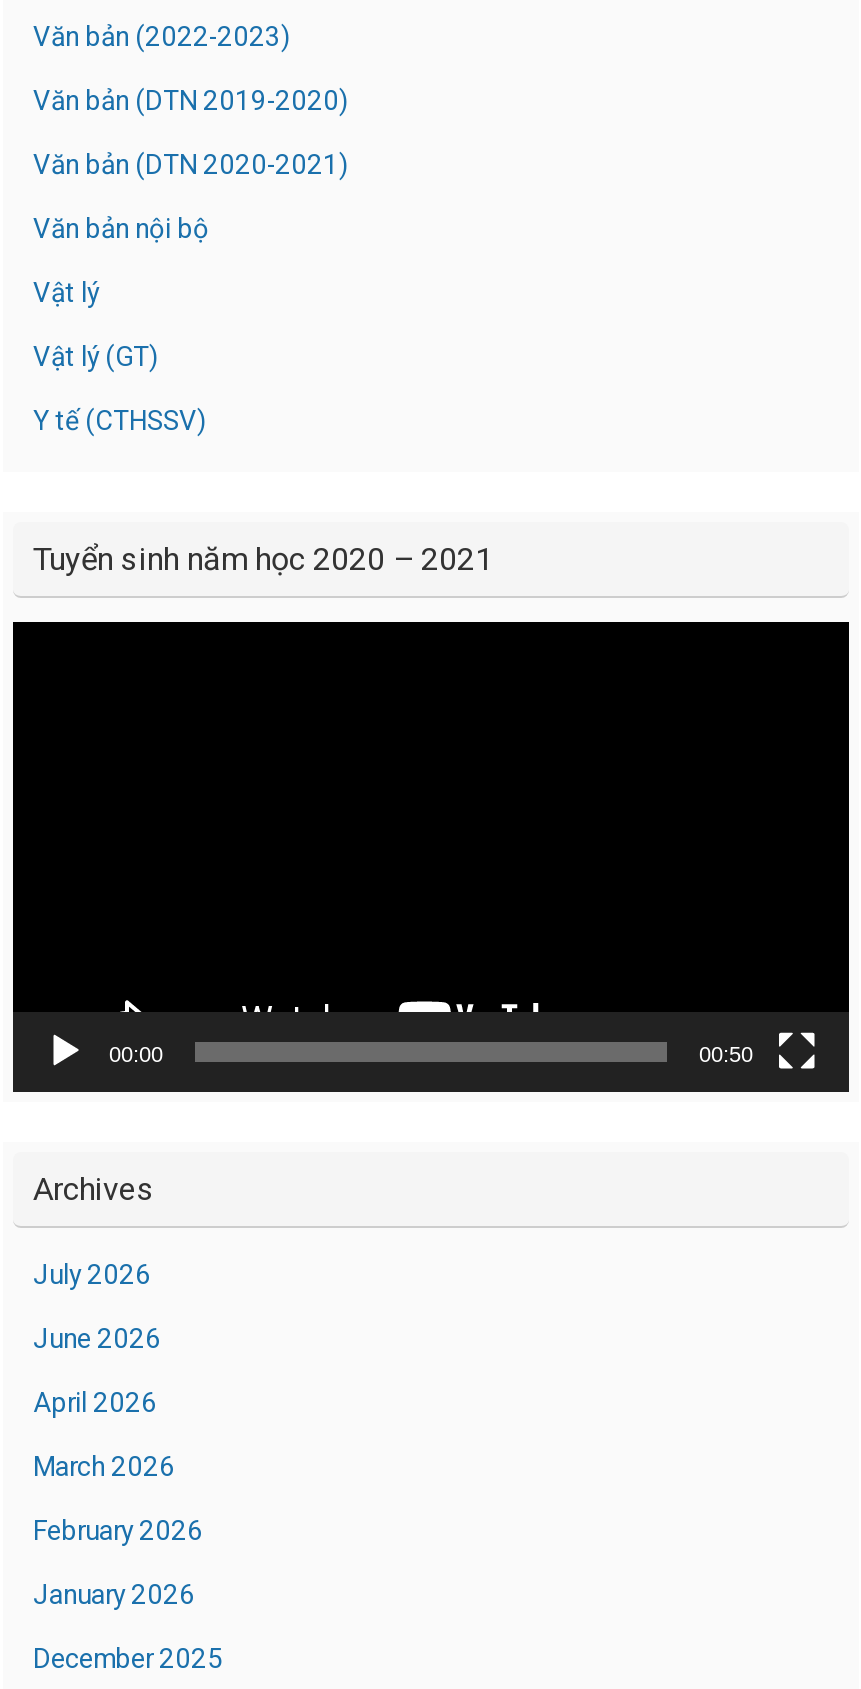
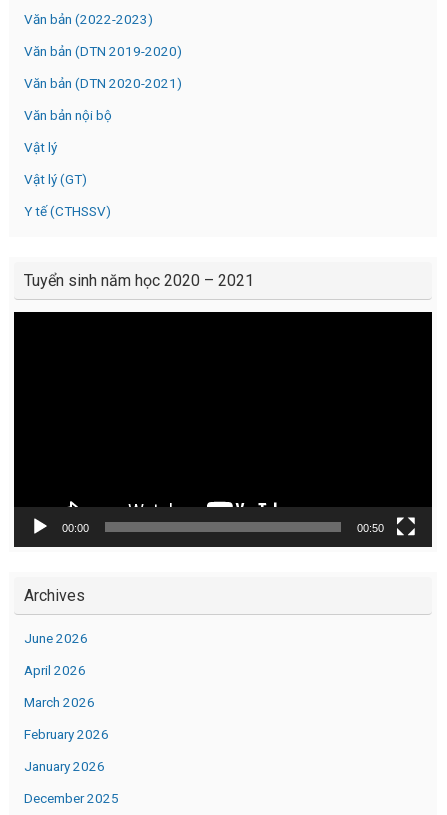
- July 2026
